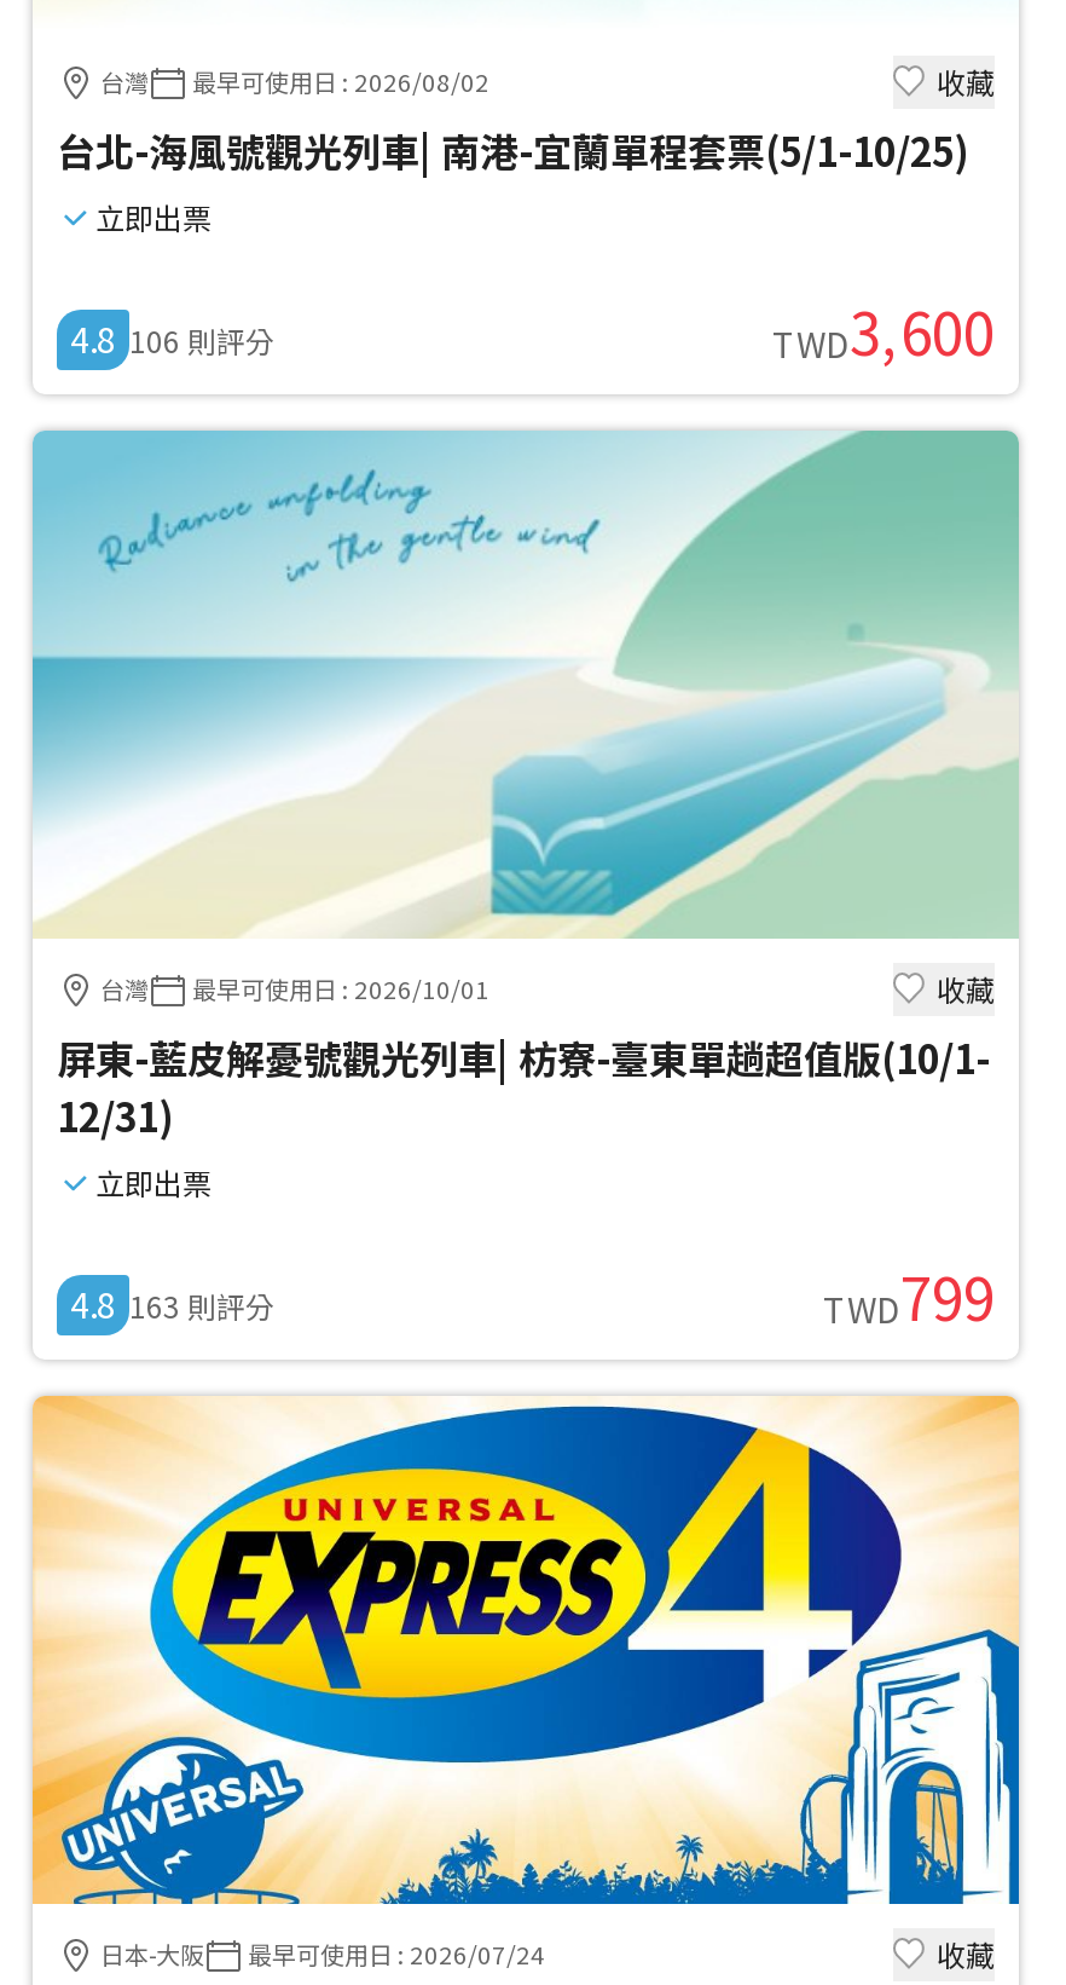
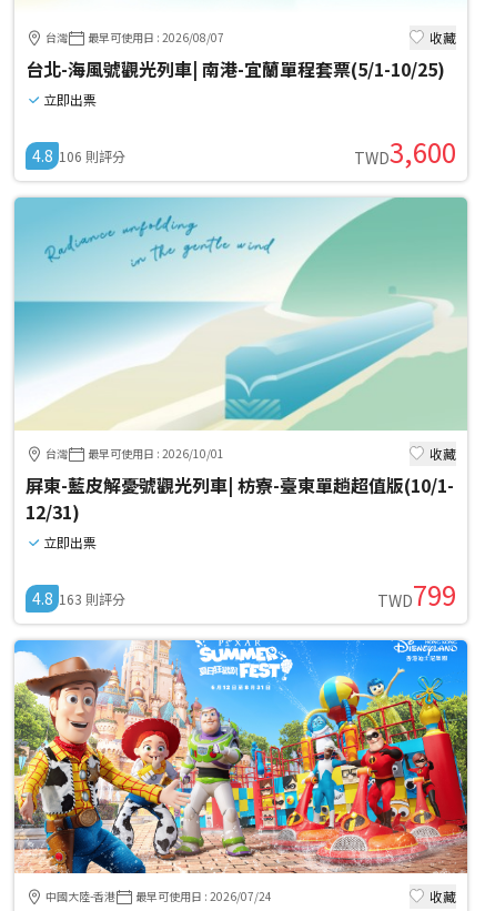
- 最早可使用日: 2026/08/02
+ 最早可使用日: 2026/08/07

- [image]
- 日本-大阪
+ [image]
+ 中國大陸-香港
